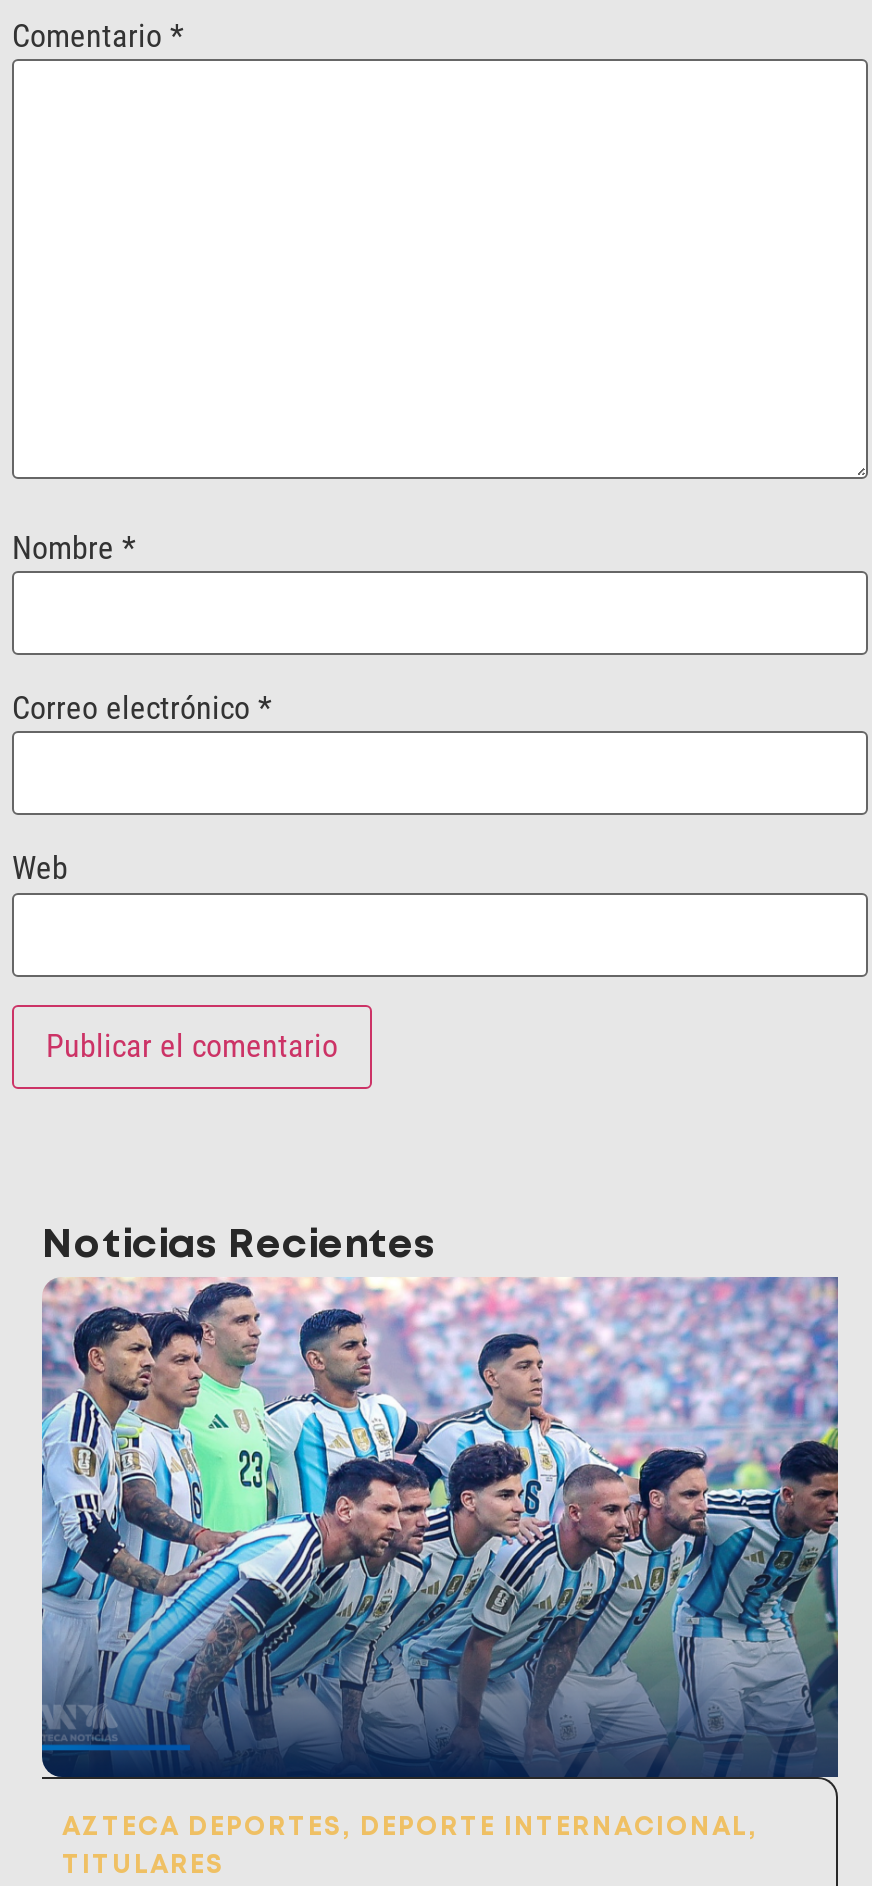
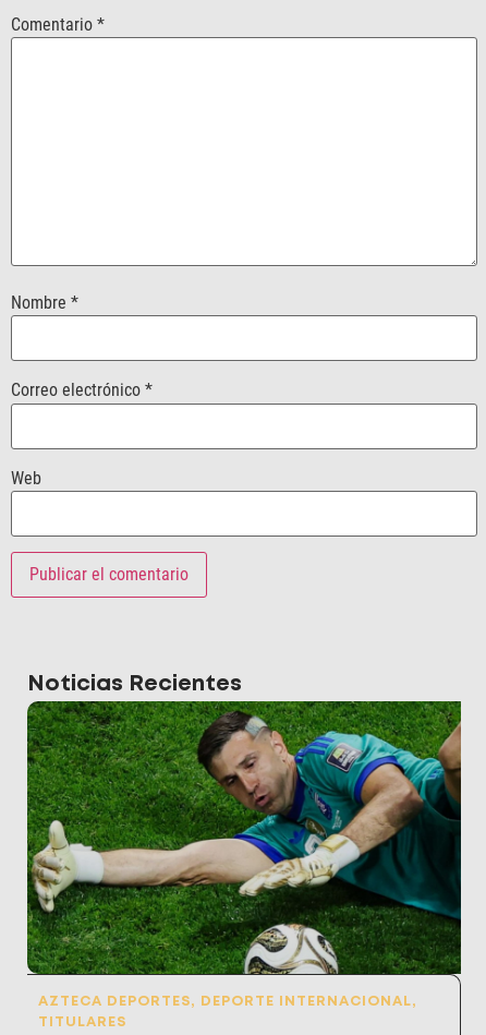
- [image]
+ [image]
